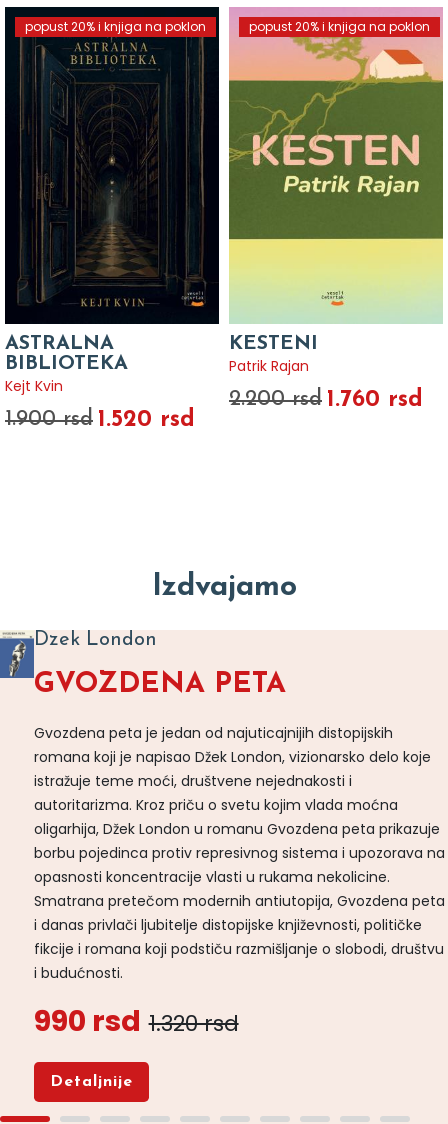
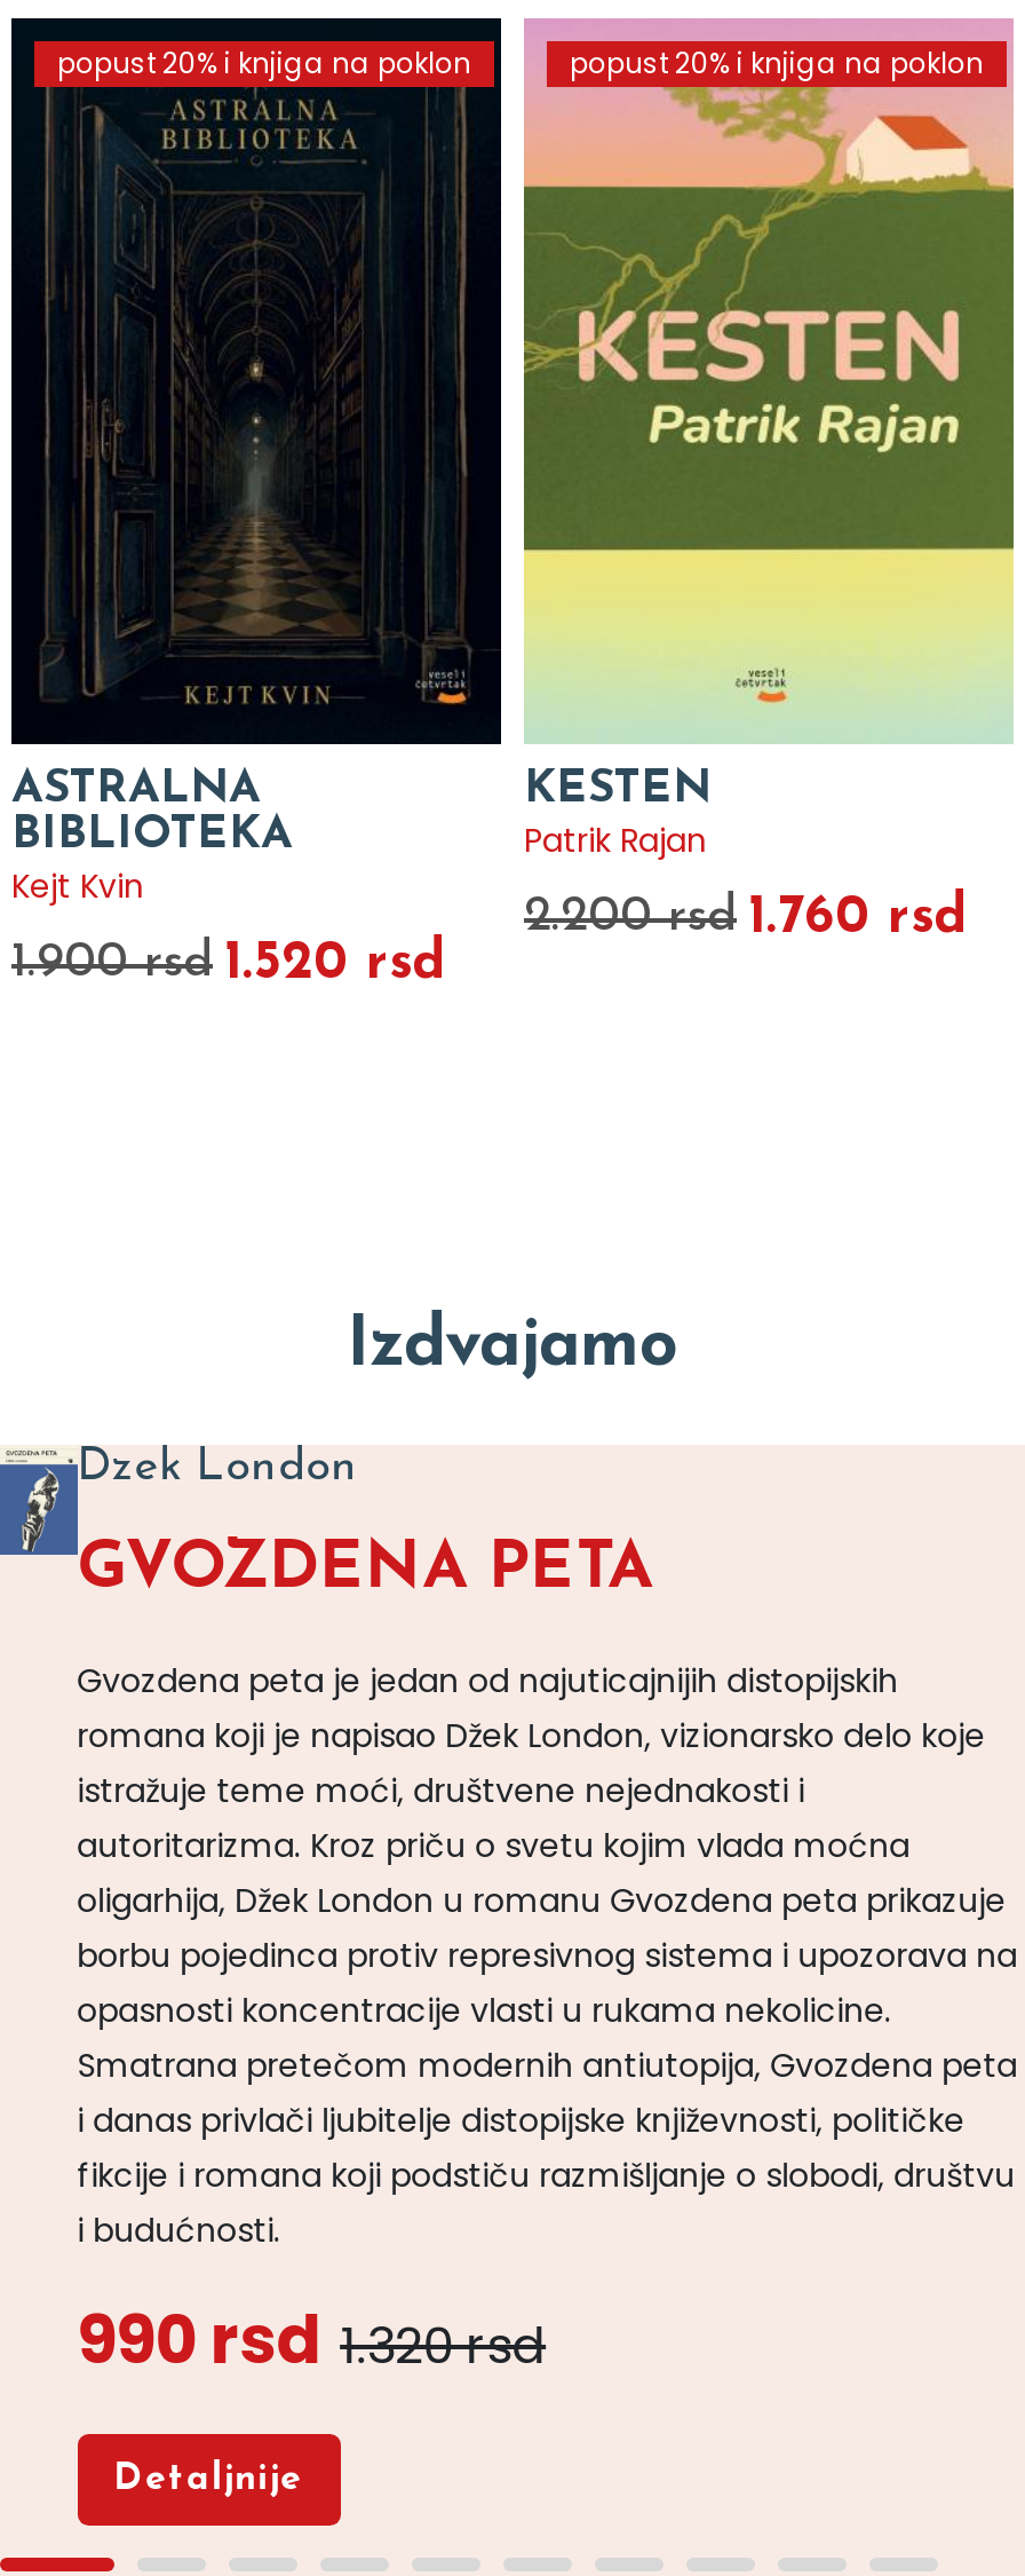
- KESTENI
+ KESTEN
